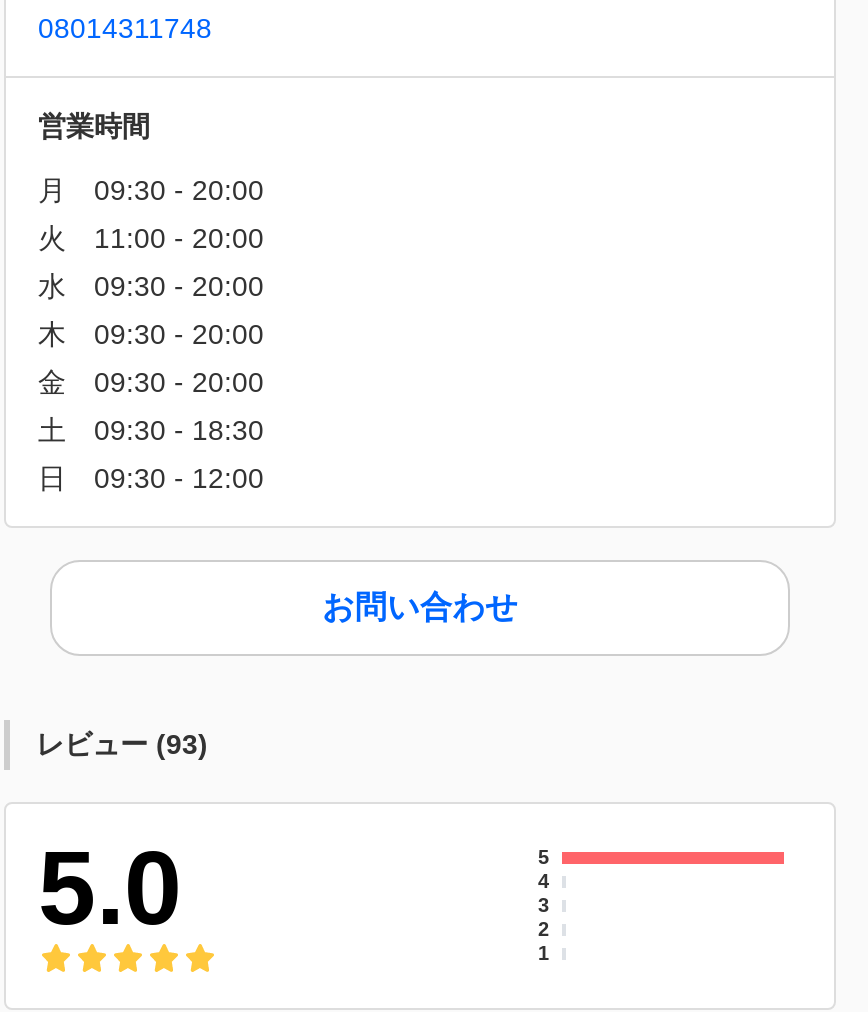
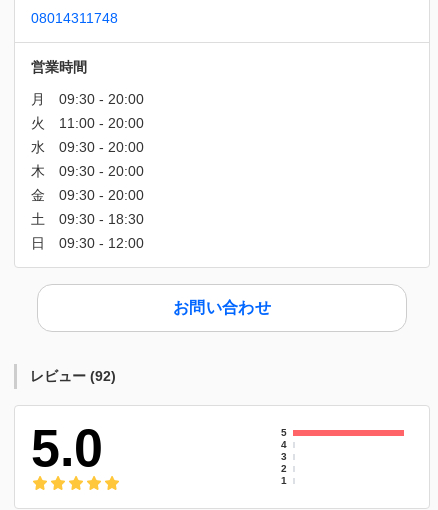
- レビュー(93)
+ レビュー(92)
